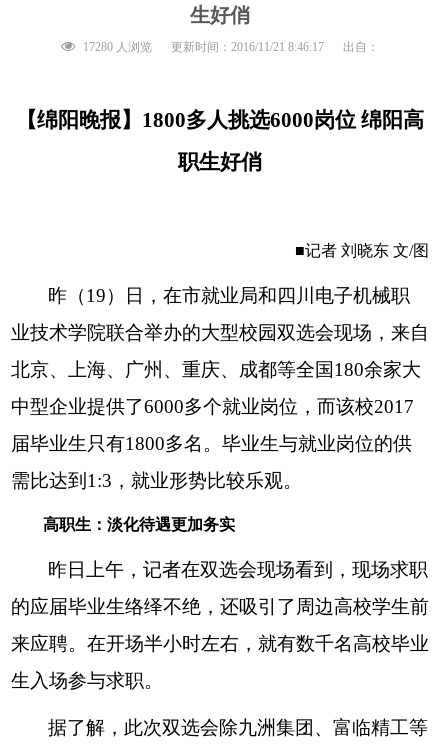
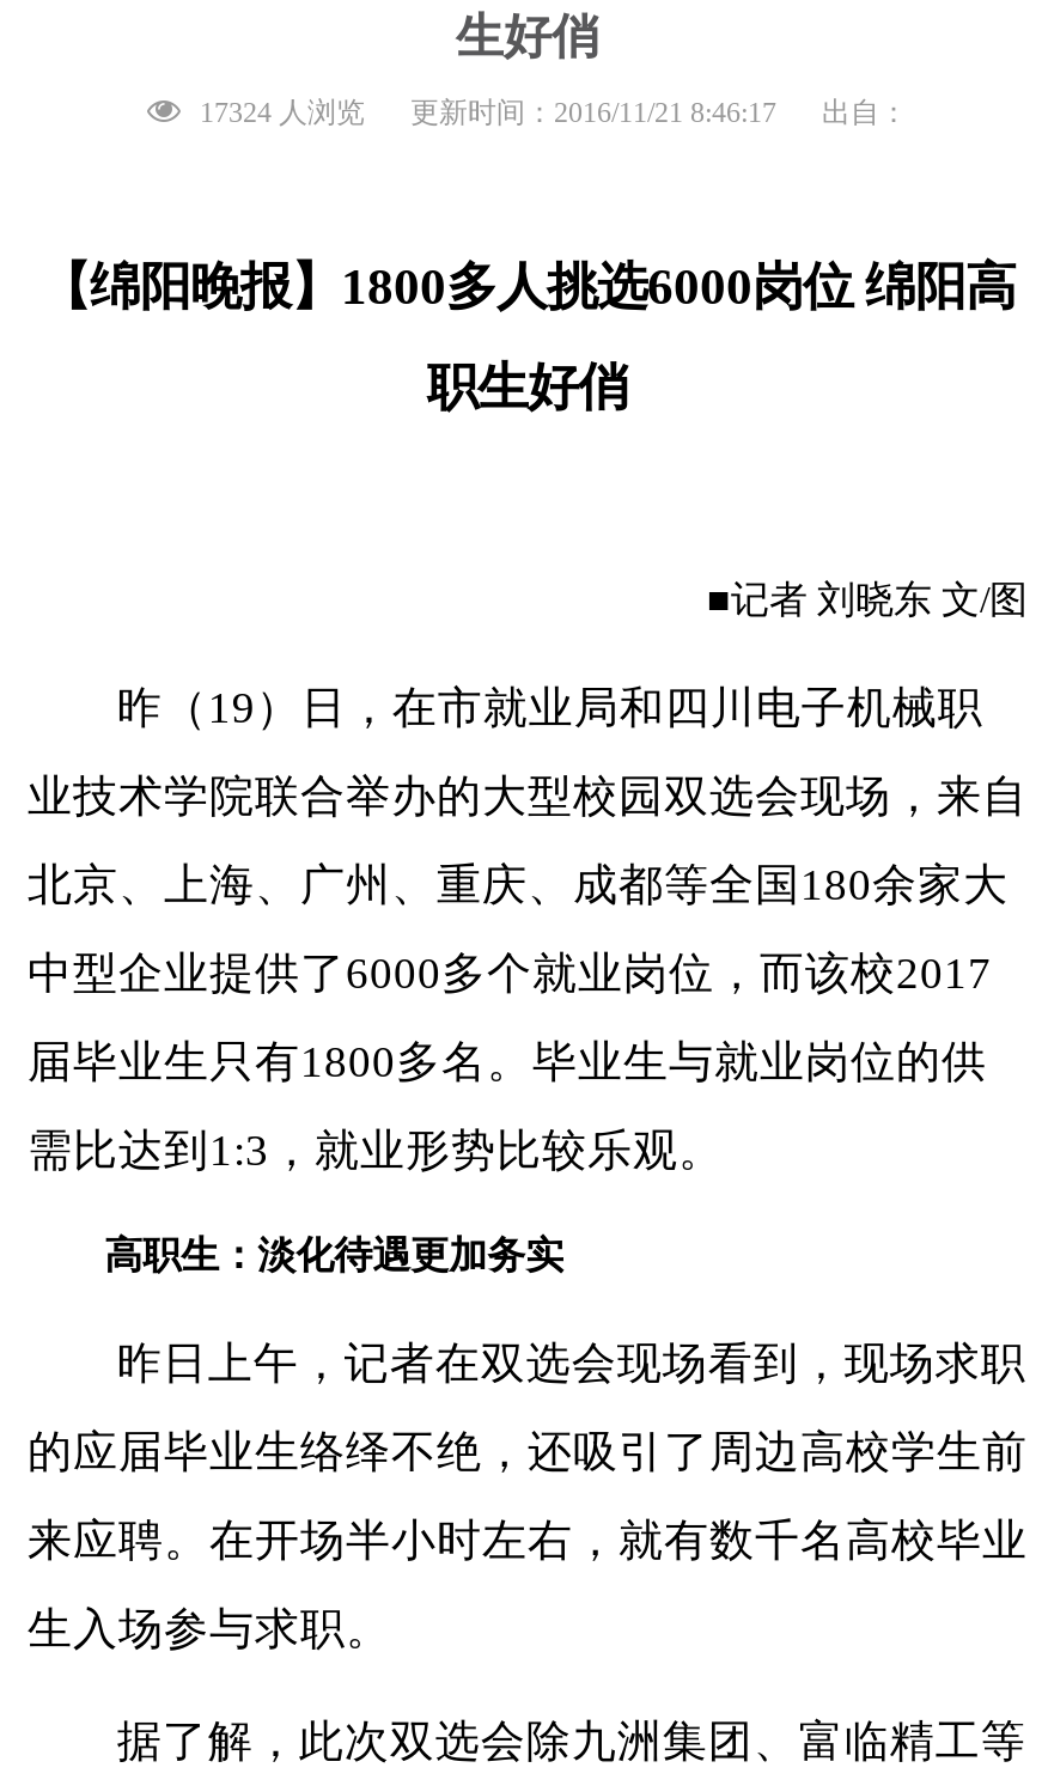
- 17280 人浏览 更新时间：2016/11/21 8:46:17 出自：
+ 17324 人浏览 更新时间：2016/11/21 8:46:17 出自：
